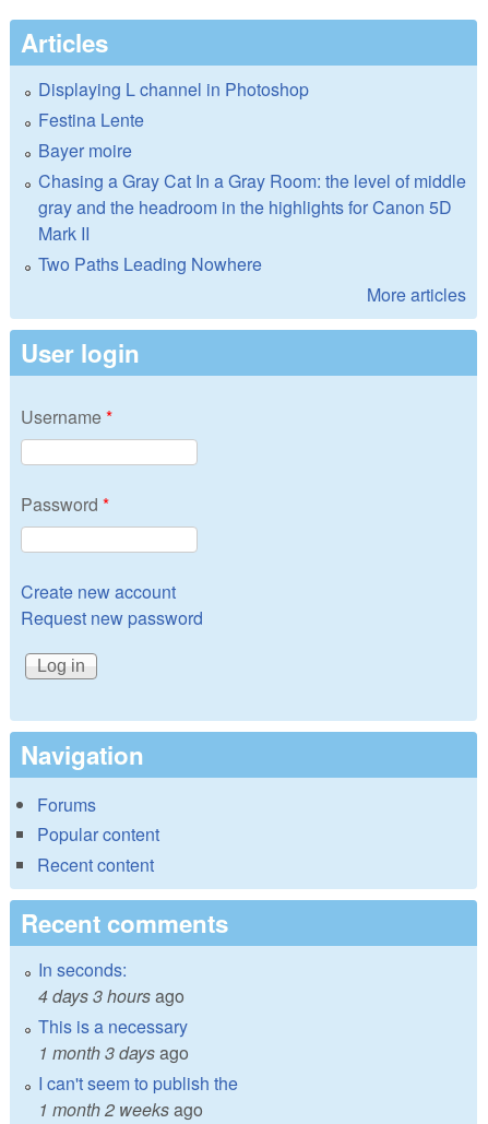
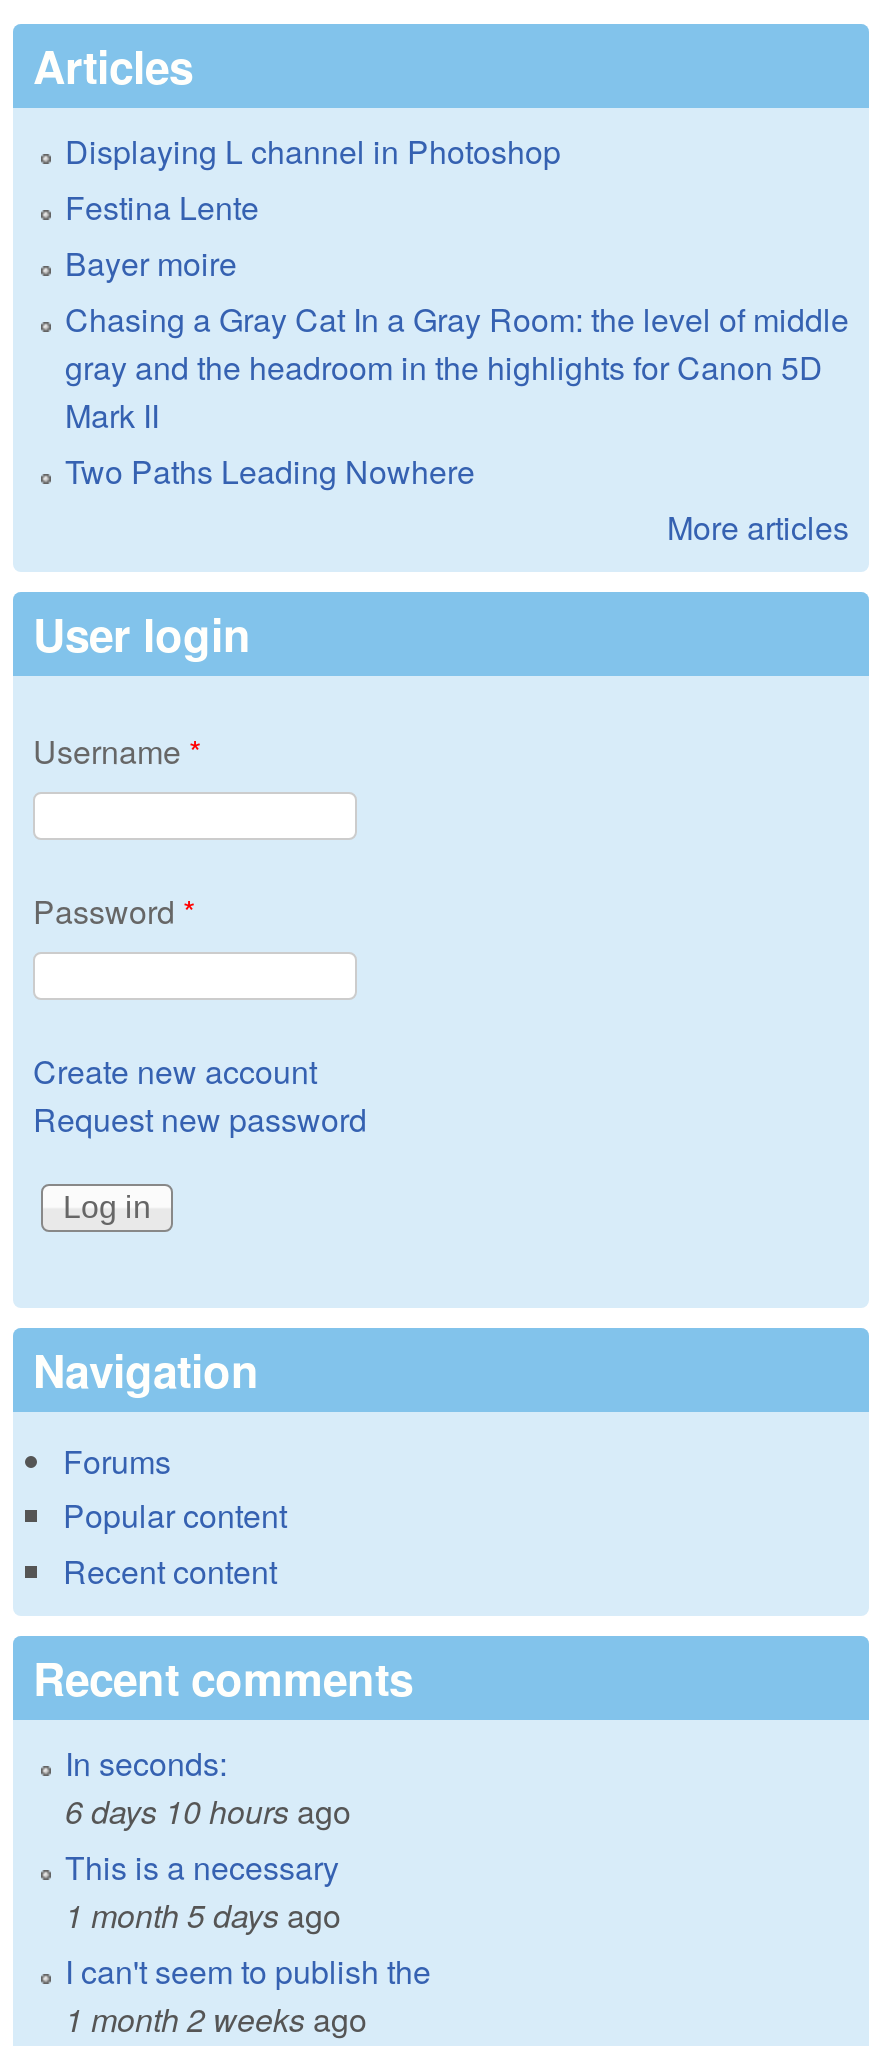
- 4 days 3 hours ago
+ 6 days 10 hours ago

- 1 month 3 days ago
+ 1 month 5 days ago
